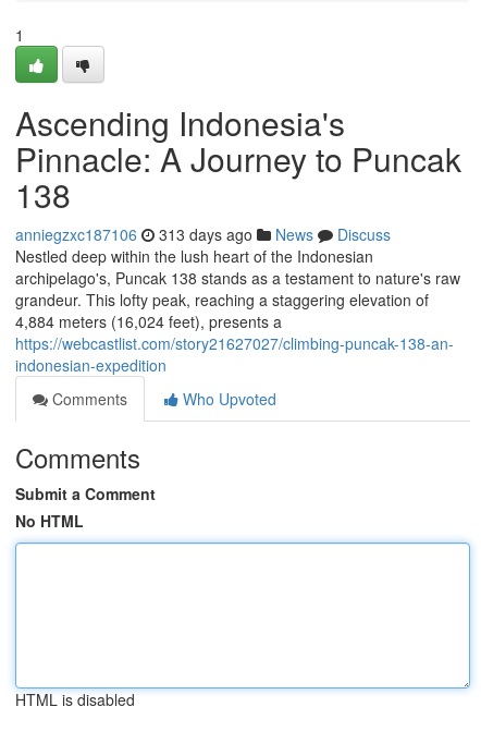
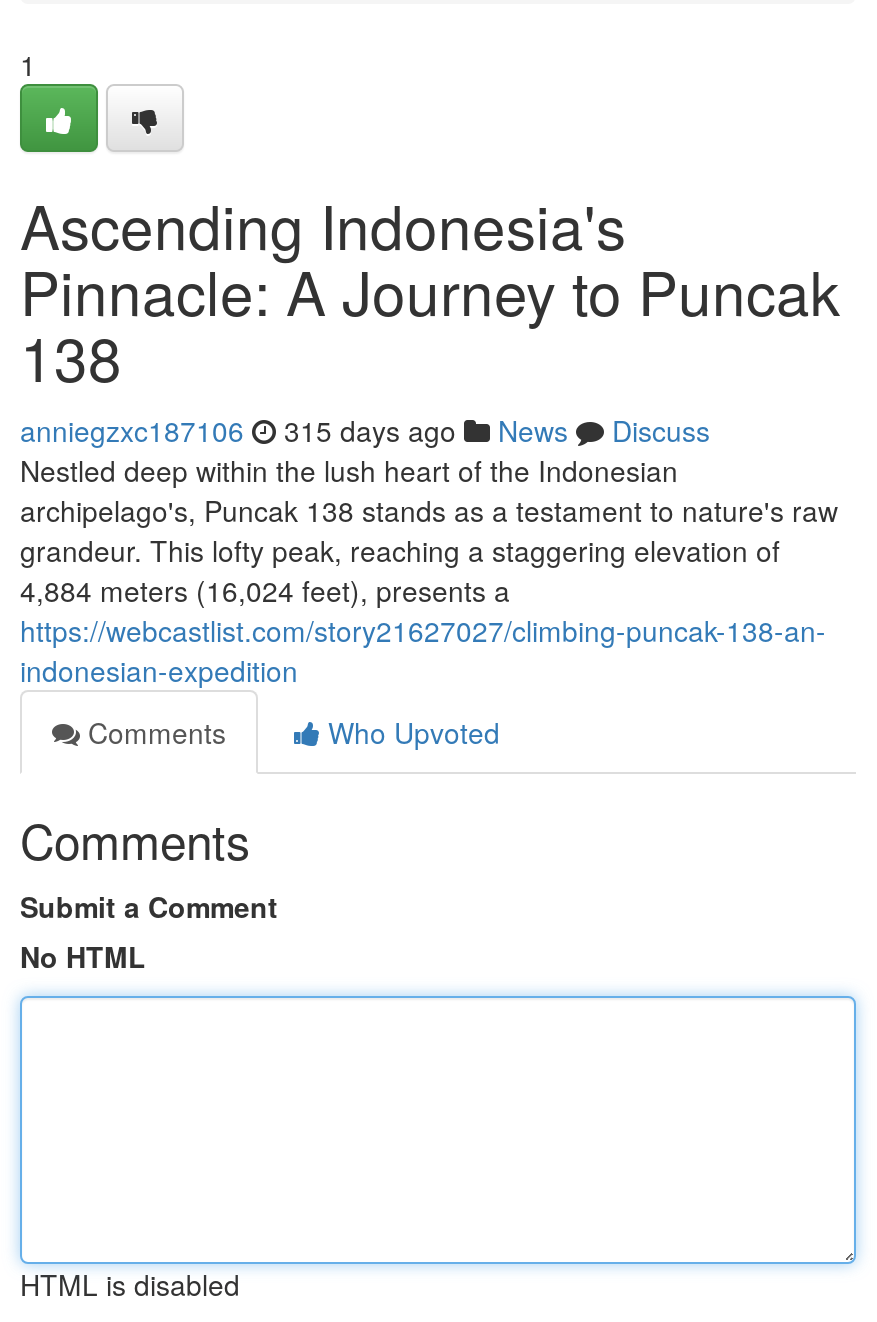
- anniegzxc187106 313 days ago News Discuss
+ anniegzxc187106 315 days ago News Discuss
